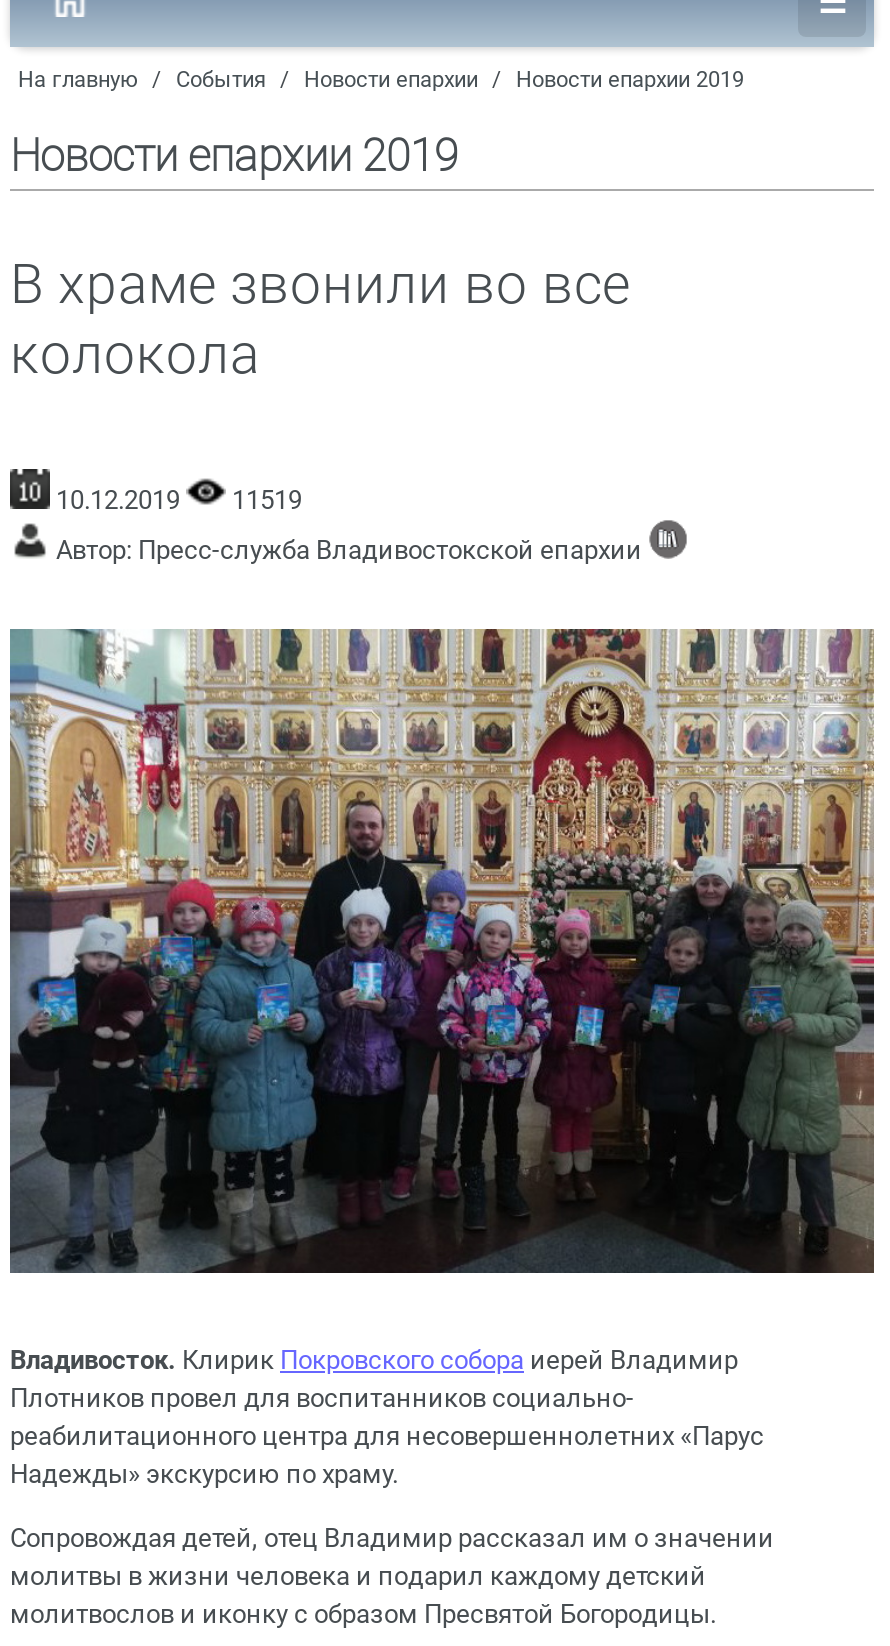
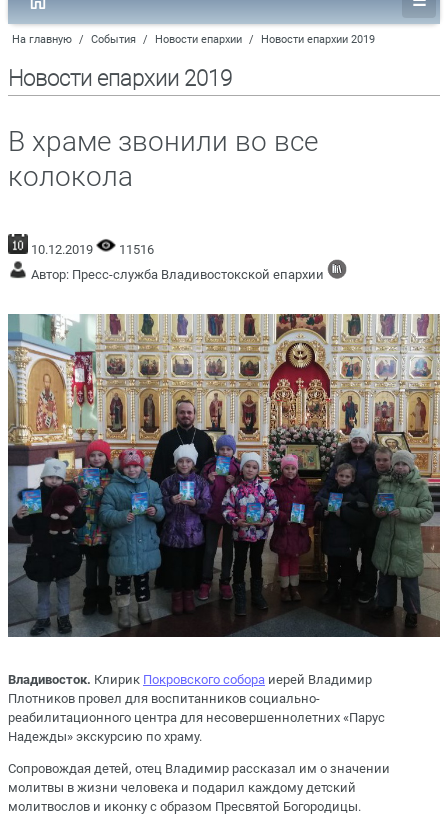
- 10.12.2019 11519
+ 10.12.2019 11516
